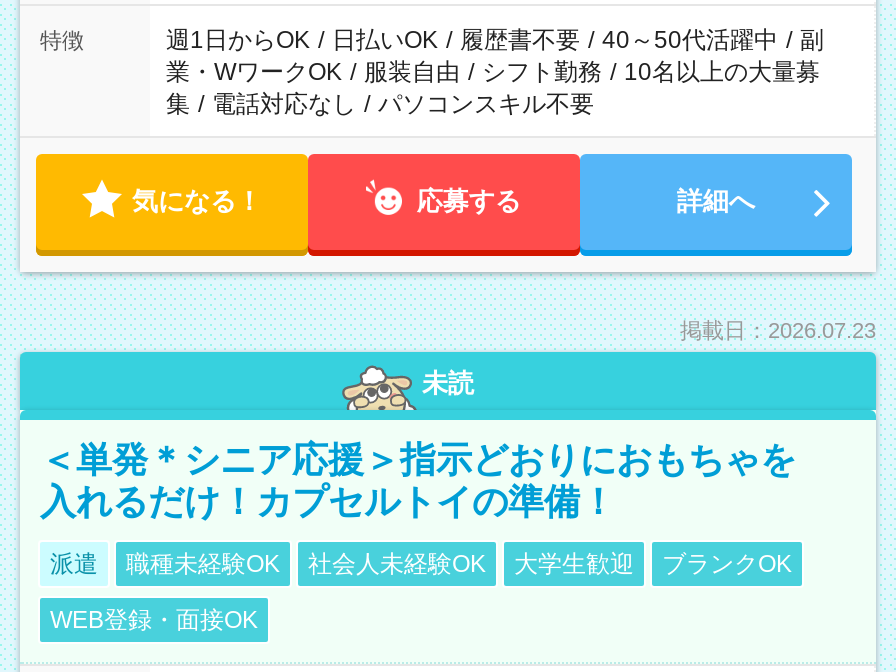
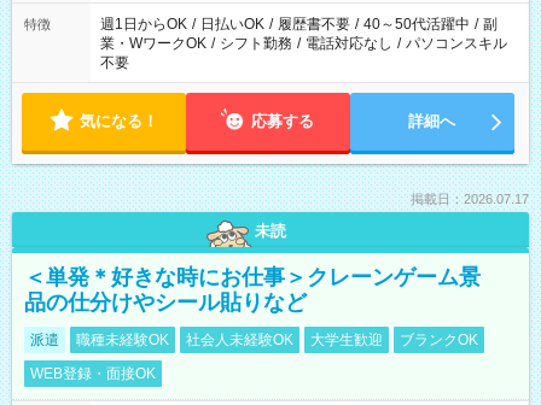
- 業・WワークOK / 服装自由 / シフト勤務 / 10名以上の大量募
- 集 / 電話対応なし / パソコンスキル不要
+ 業・WワークOK / シフト勤務 / 電話対応なし / パソコンスキル
+ 不要

- 掲載日：2026.07.23
+ 掲載日：2026.07.17

- ＜単発＊シニア応援＞指示どおりにおもちゃを
- 入れるだけ！カプセルトイの準備！
+ ＜単発＊好きな時にお仕事＞クレーンゲーム景
+ 品の仕分けやシール貼りなど
